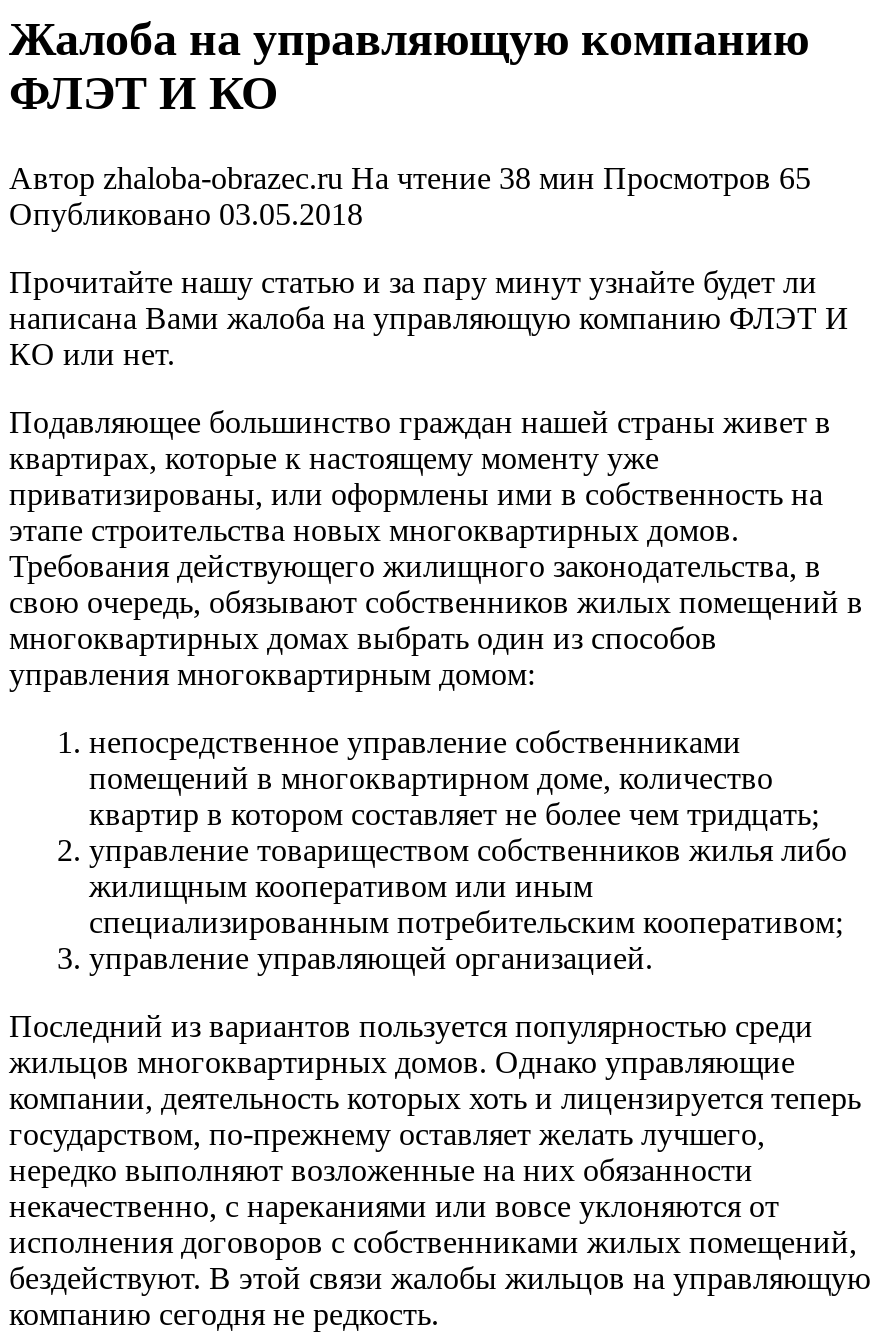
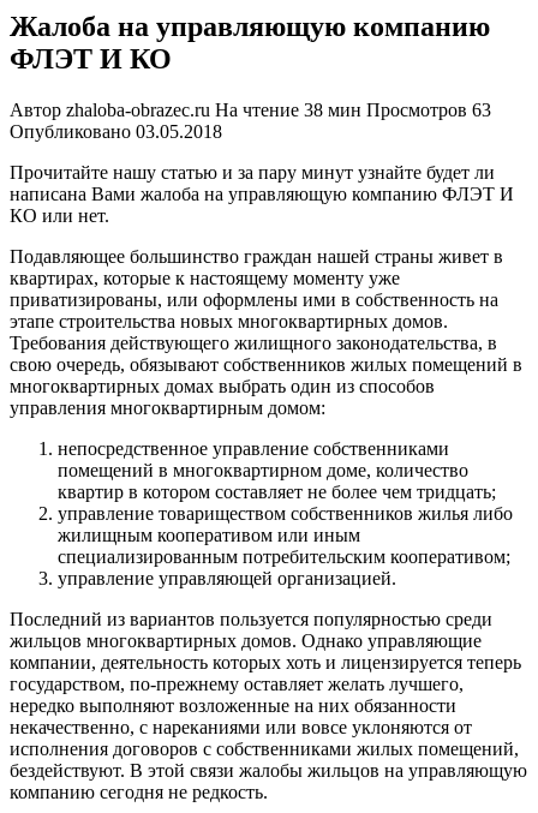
- Автор zhaloba-obrazec.ru На чтение 38 мин Просмотров 65
+ Автор zhaloba-obrazec.ru На чтение 38 мин Просмотров 63
